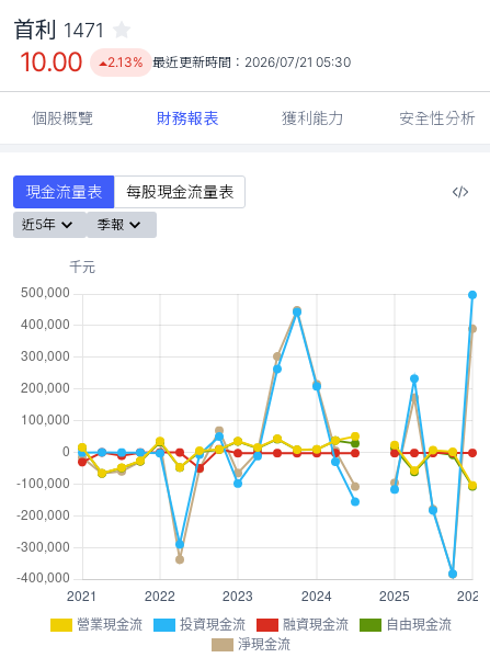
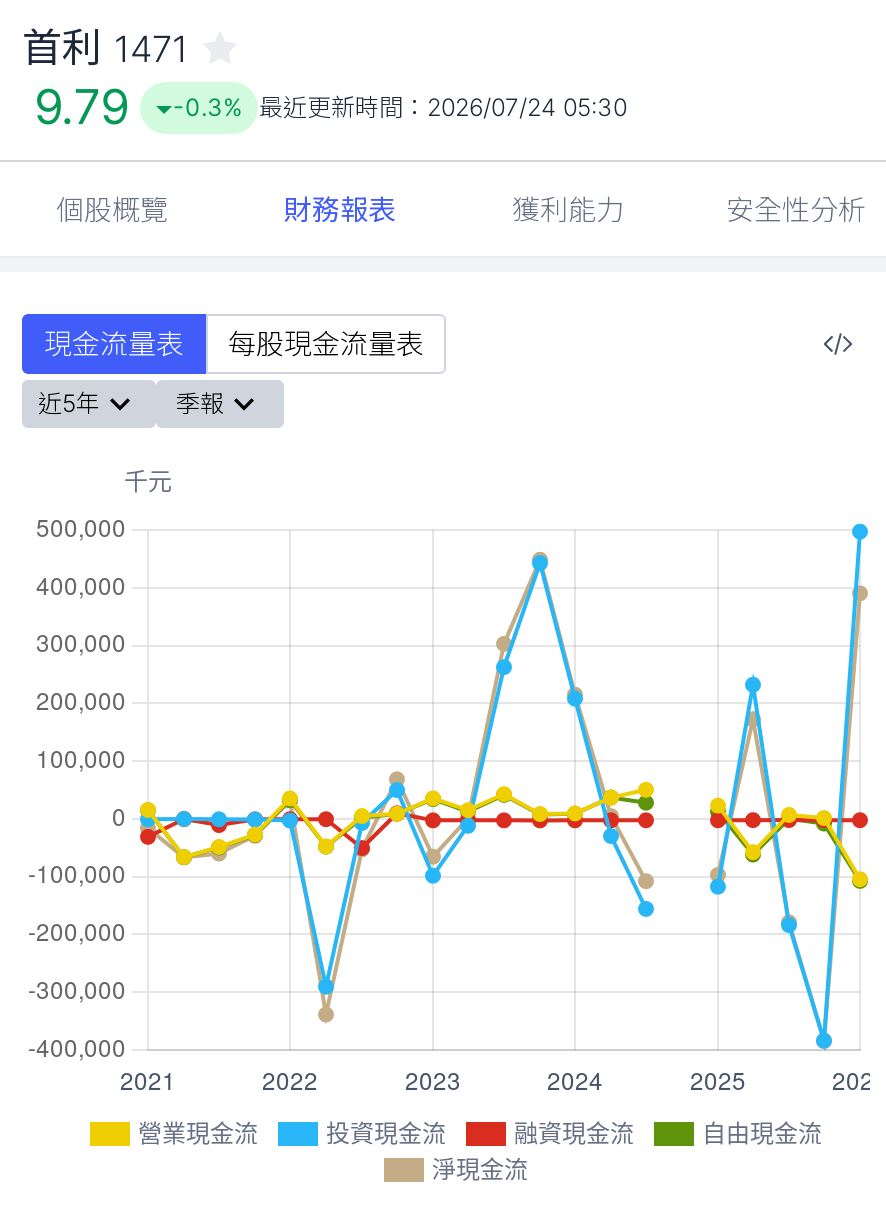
- 10.00
+ 9.79

- 2.13% 最近更新時間：2026/07/21 05:30
+ -0.3% 最近更新時間：2026/07/24 05:30
